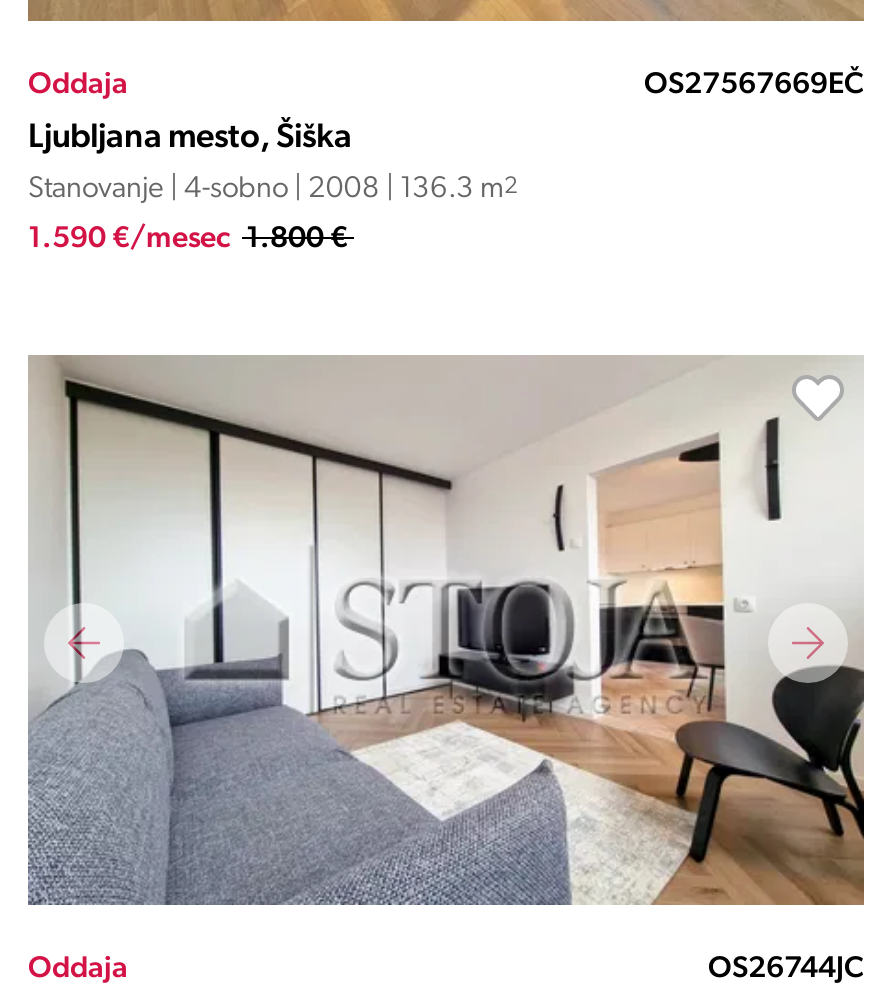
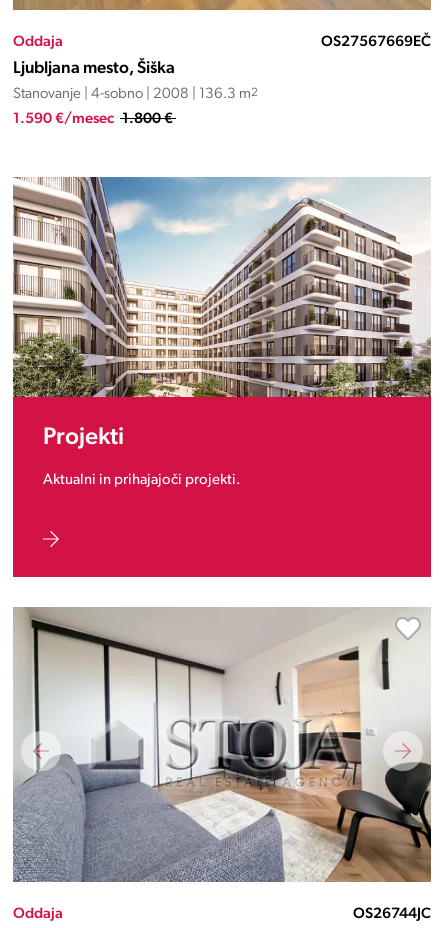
+ [image]
+ Projekti
+ Aktualni in prihajajoči projekti.
